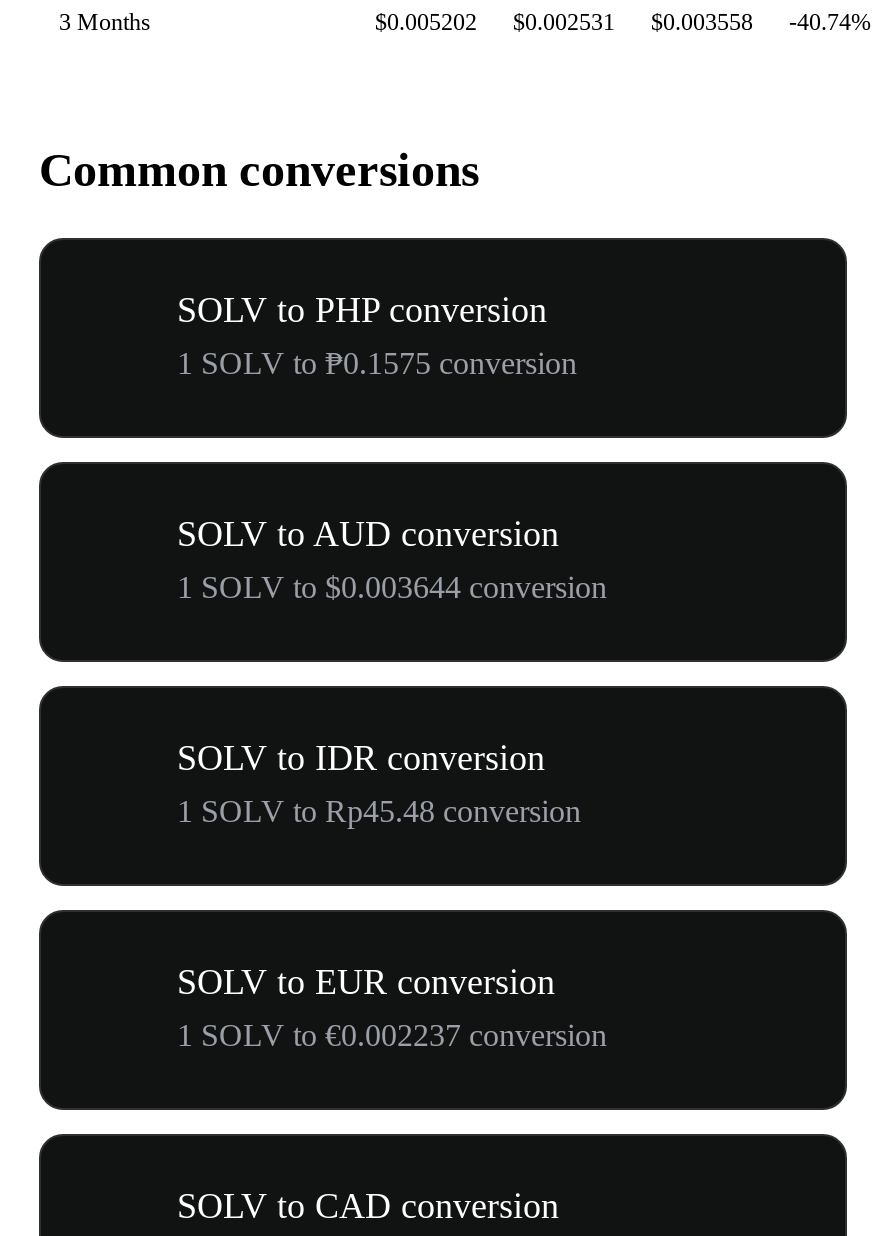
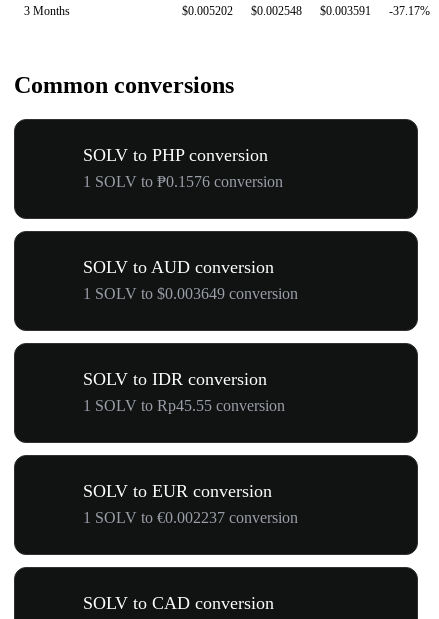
- $0.002531
+ $0.002548

- $0.003558
+ $0.003591

- -40.74%
+ -37.17%

- 1 SOLV to ₱0.1575 conversion
+ 1 SOLV to ₱0.1576 conversion

- 1 SOLV to $0.003644 conversion
+ 1 SOLV to $0.003649 conversion

- 1 SOLV to Rp45.48 conversion
+ 1 SOLV to Rp45.55 conversion
